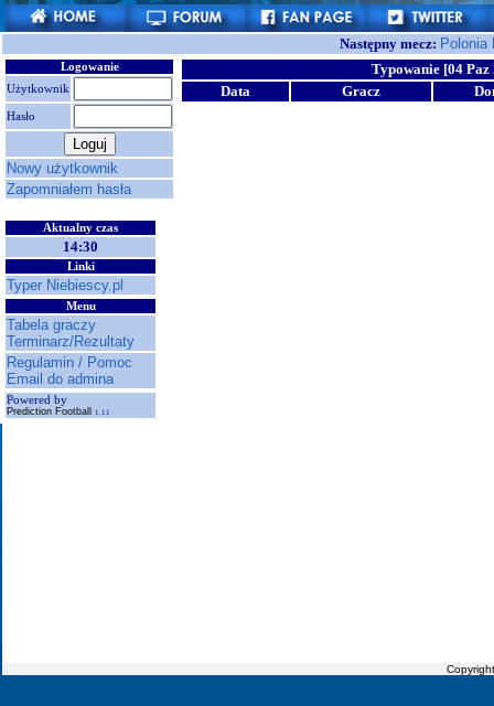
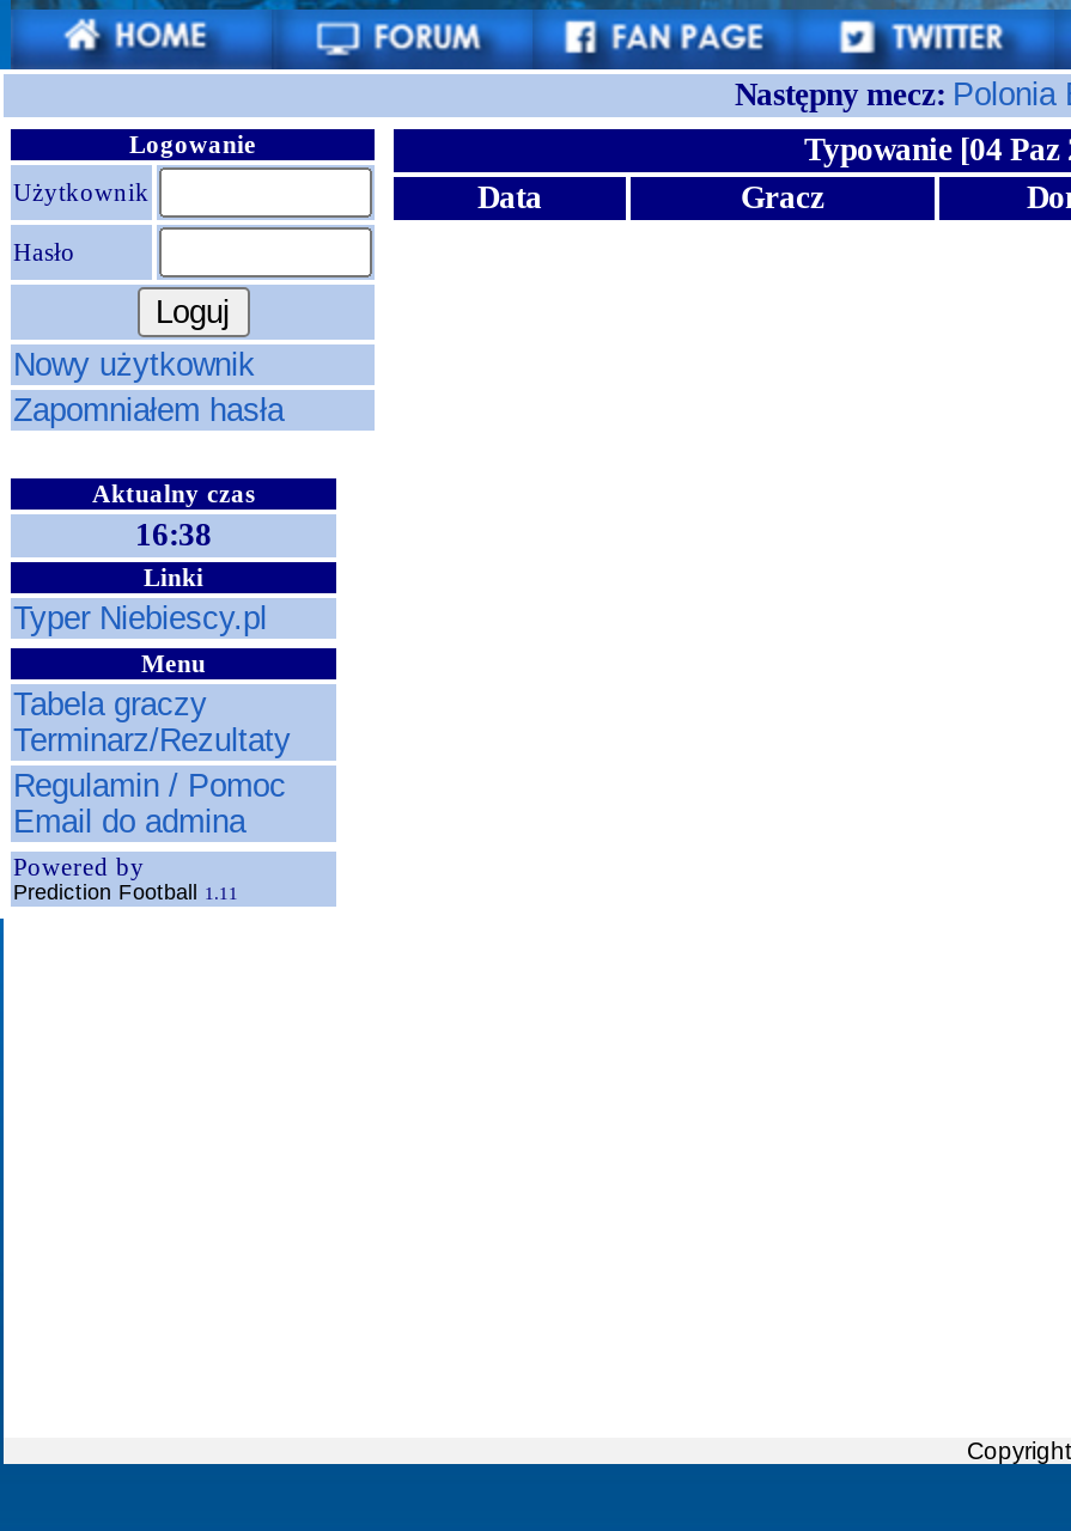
- 14:30
+ 16:38
